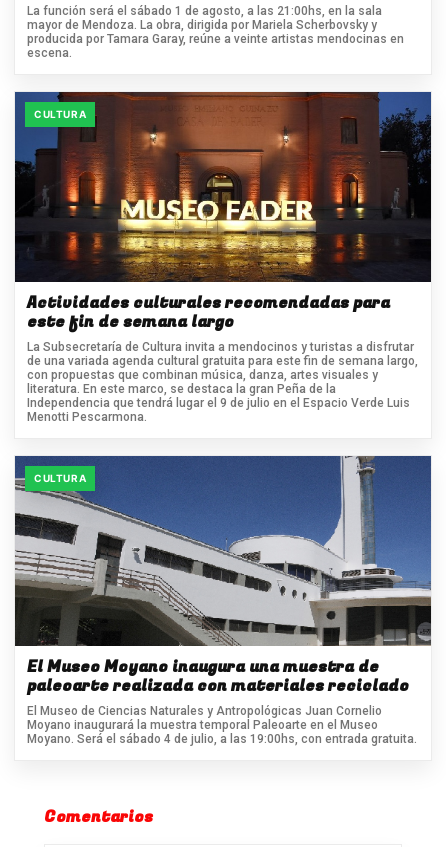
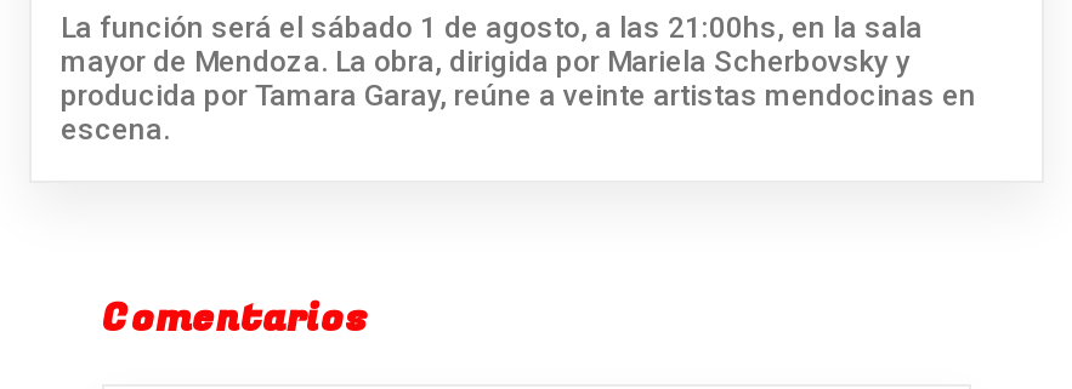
- [image]
- CULTURA

- Actividades culturales recomendadas para
- este fin de semana largo
- La Subsecretaría de Cultura invita a mendocinos y turistas a disfrutar
- de una variada agenda cultural gratuita para este fin de semana largo,
- con propuestas que combinan música, danza, artes visuales y
- literatura. En este marco, se destaca la gran Peña de la
- Independencia que tendrá lugar el 9 de julio en el Espacio Verde Luis
- Menotti Pescarmona.

- [image]
- CULTURA

- El Museo Moyano inaugura una muestra de
- paleoarte realizada con materiales reciclado
- El Museo de Ciencias Naturales y Antropológicas Juan Cornelio
- Moyano inaugurará la muestra temporal Paleoarte en el Museo
- Moyano. Será el sábado 4 de julio, a las 19:00hs, con entrada gratuita.
